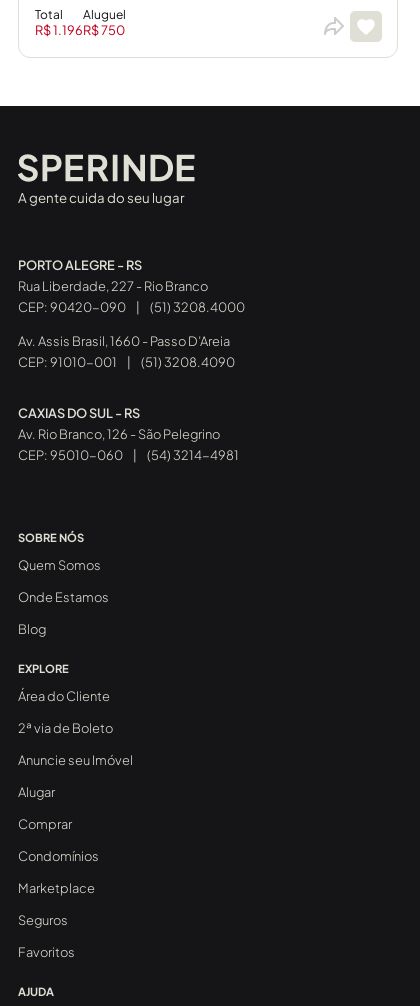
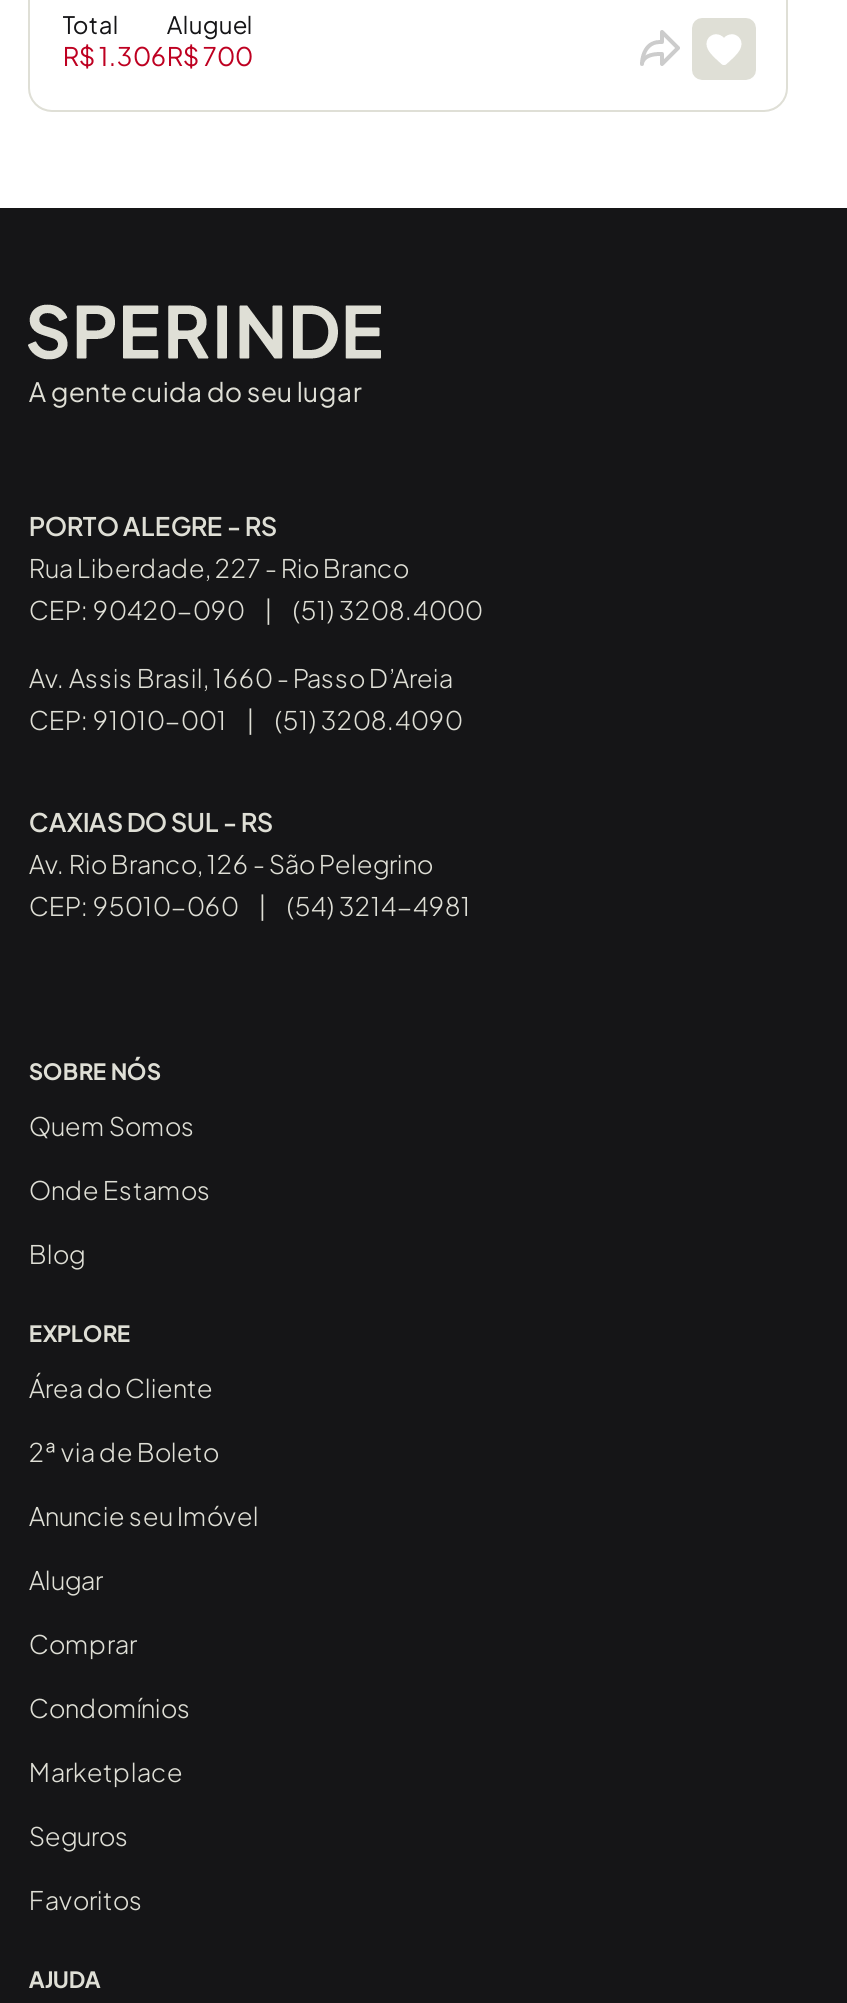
- R$ 1.196
+ R$ 1.306

- R$ 750
+ R$ 700
